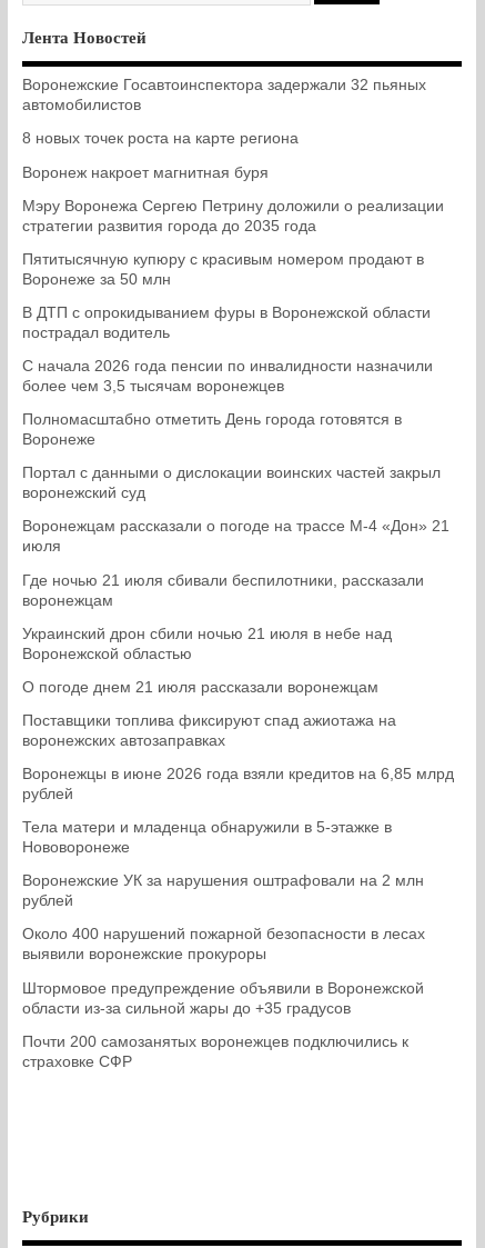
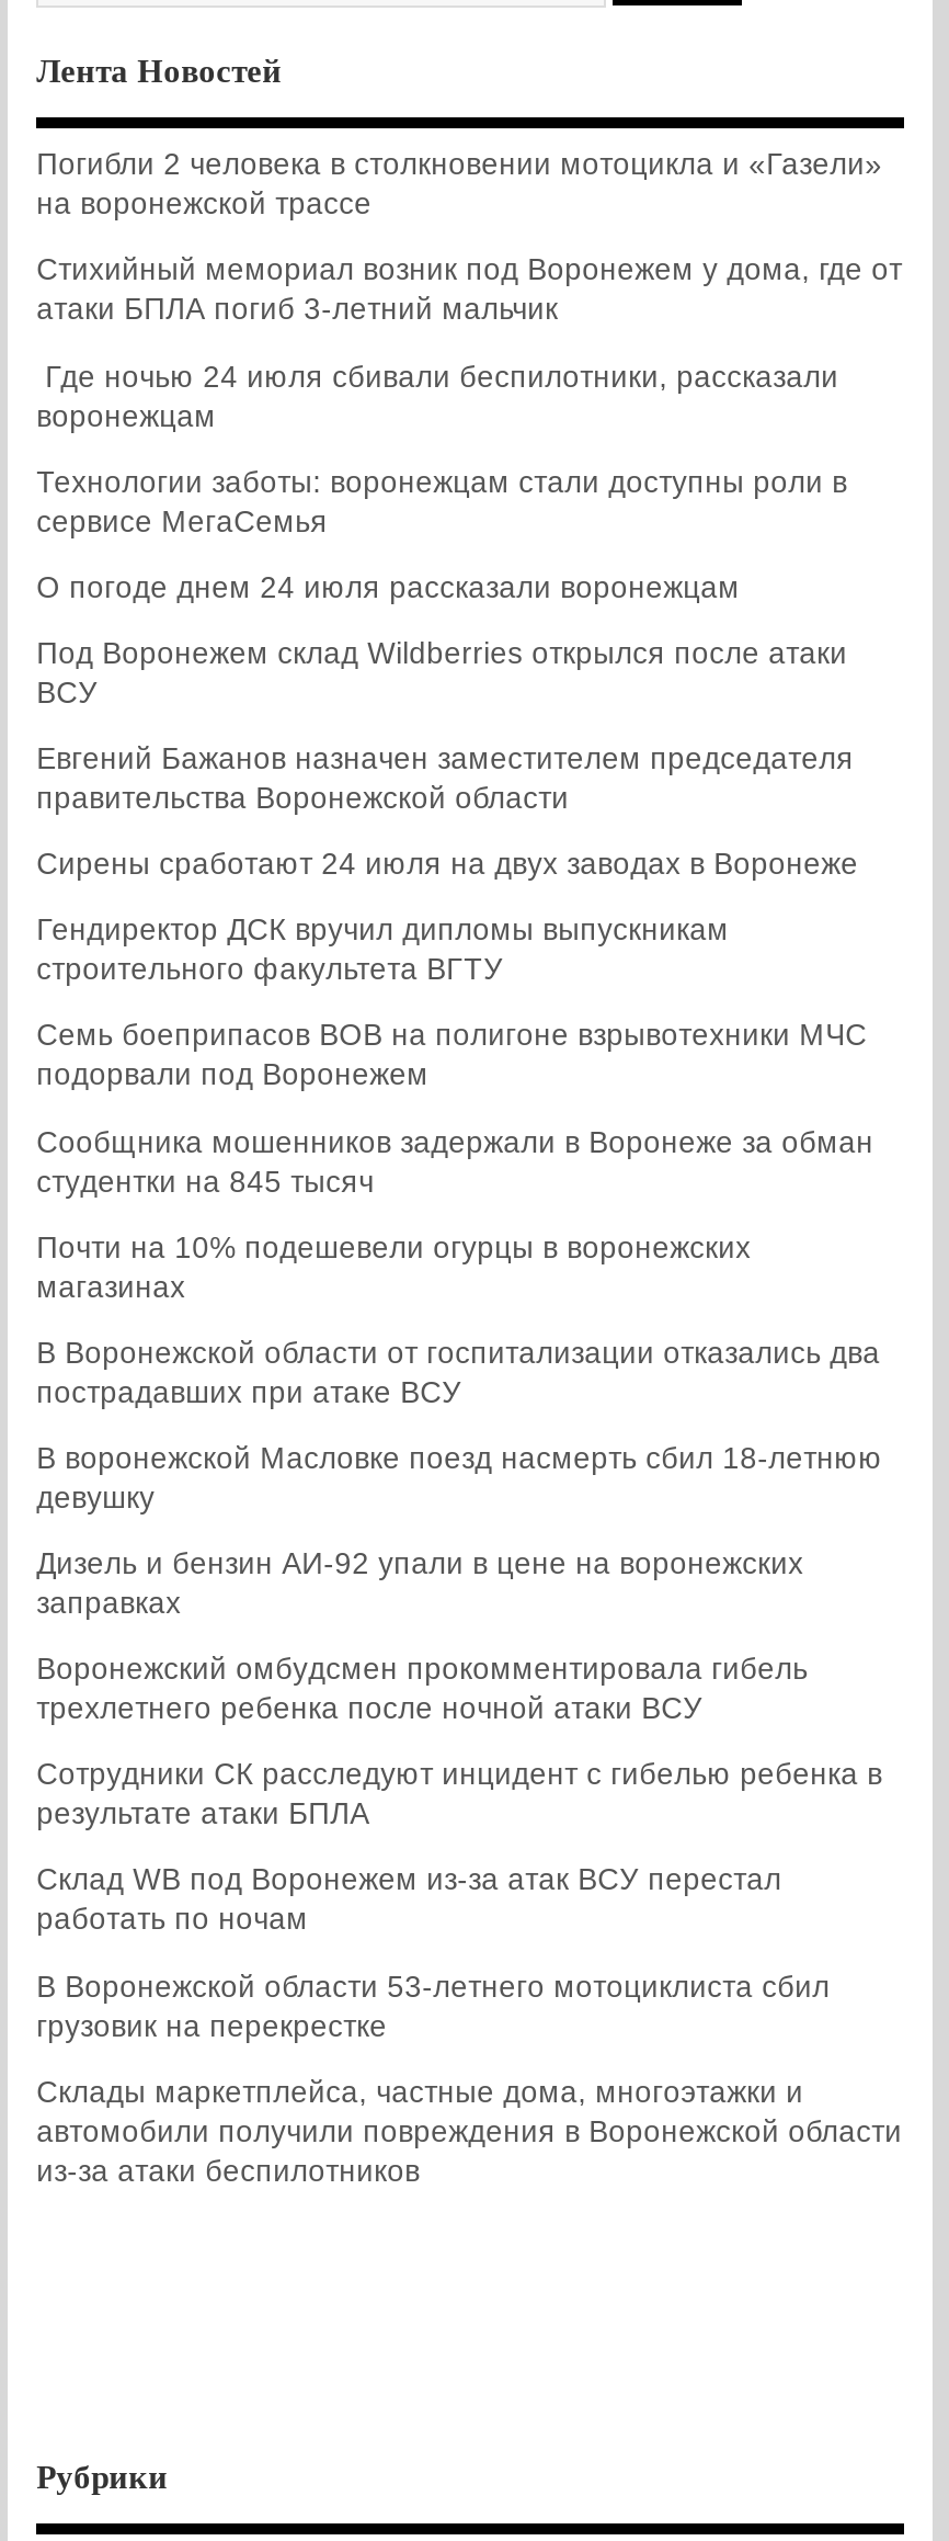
- Воронежские Госавтоинспектора задержали 32 пьяных
- автомобилистов
- 8 новых точек роста на карте региона
- Воронеж накроет магнитная буря
- Мэру Воронежа Сергею Петрину доложили о реализации
- стратегии развития города до 2035 года
- Пятитысячную купюру с красивым номером продают в
- Воронеже за 50 млн
- В ДТП с опрокидыванием фуры в Воронежской области
- пострадал водитель
- С начала 2026 года пенсии по инвалидности назначили
- более чем 3,5 тысячам воронежцев
- Полномасштабно отметить День города готовятся в
- Воронеже
- Портал с данными о дислокации воинских частей закрыл
- воронежский суд
- Воронежцам рассказали о погоде на трассе М-4 «Дон» 21
- июля
- Где ночью 21 июля сбивали беспилотники, рассказали
+ Погибли 2 человека в столкновении мотоцикла и «Газели»
+ на воронежской трассе
+ Стихийный мемориал возник под Воронежем у дома, где от
+ атаки БПЛА погиб 3-летний мальчик
+ Где ночью 24 июля сбивали беспилотники, рассказали

moved up: воронежцам

- Украинский дрон сбили ночью 21 июля в небе над
- Воронежской областью
- О погоде днем 21 июля рассказали воронежцам
- Поставщики топлива фиксируют спад ажиотажа на
- воронежских автозаправках
- Воронежцы в июне 2026 года взяли кредитов на 6,85 млрд
- рублей
- Тела матери и младенца обнаружили в 5-этажке в
- Нововоронеже
- Воронежские УК за нарушения оштрафовали на 2 млн
- рублей
- Около 400 нарушений пожарной безопасности в лесах
- выявили воронежские прокуроры
- Штормовое предупреждение объявили в Воронежской
- области из-за сильной жары до +35 градусов
- Почти 200 самозанятых воронежцев подключились к
- страховке СФР
+ Технологии заботы: воронежцам стали доступны роли в
+ сервисе МегаСемья
+ О погоде днем 24 июля рассказали воронежцам
+ Под Воронежем склад Wildberries открылся после атаки
+ ВСУ
+ Евгений Бажанов назначен заместителем председателя
+ правительства Воронежской области
+ Сирены сработают 24 июля на двух заводах в Воронеже
+ Гендиректор ДСК вручил дипломы выпускникам
+ строительного факультета ВГТУ
+ Семь боеприпасов ВОВ на полигоне взрывотехники МЧС
+ подорвали под Воронежем
+ Сообщника мошенников задержали в Воронеже за обман
+ студентки на 845 тысяч
+ Почти на 10% подешевели огурцы в воронежских
+ магазинах
+ В Воронежской области от госпитализации отказались два
+ пострадавших при атаке ВСУ
+ В воронежской Масловке поезд насмерть сбил 18-летнюю
+ девушку
+ Дизель и бензин АИ-92 упали в цене на воронежских
+ заправках
+ Воронежский омбудсмен прокомментировала гибель
+ трехлетнего ребенка после ночной атаки ВСУ
+ Сотрудники СК расследуют инцидент с гибелью ребенка в
+ результате атаки БПЛА
+ Склад WB под Воронежем из-за атак ВСУ перестал
+ работать по ночам
+ В Воронежской области 53-летнего мотоциклиста сбил
+ грузовик на перекрестке
+ Склады маркетплейса, частные дома, многоэтажки и
+ автомобили получили повреждения в Воронежской области
+ из-за атаки беспилотников
